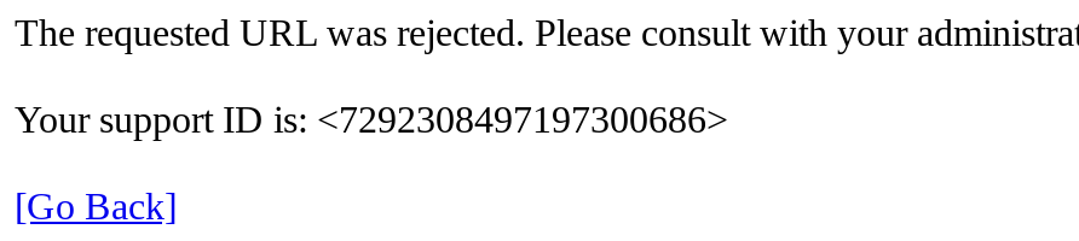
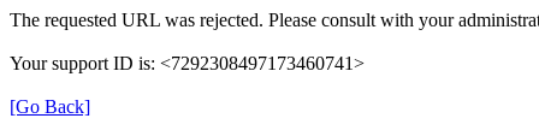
- Your support ID is: <7292308497197300686>
+ Your support ID is: <7292308497173460741>
